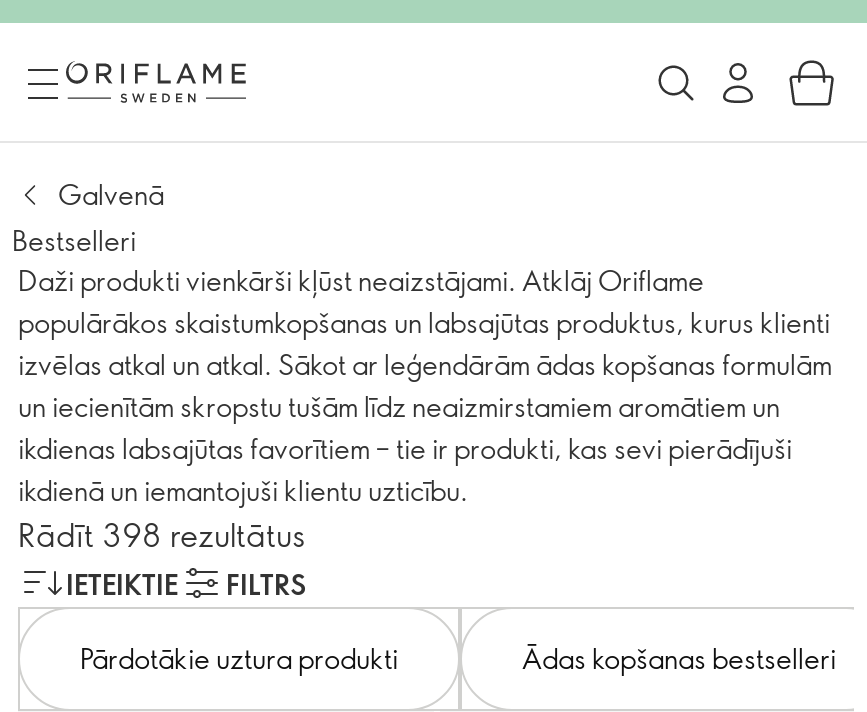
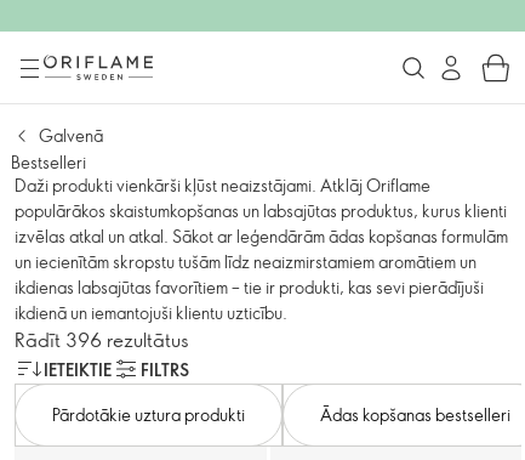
- Rādīt 398 rezultātus
+ Rādīt 396 rezultātus
